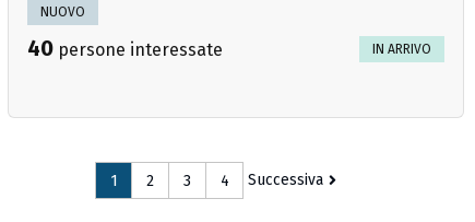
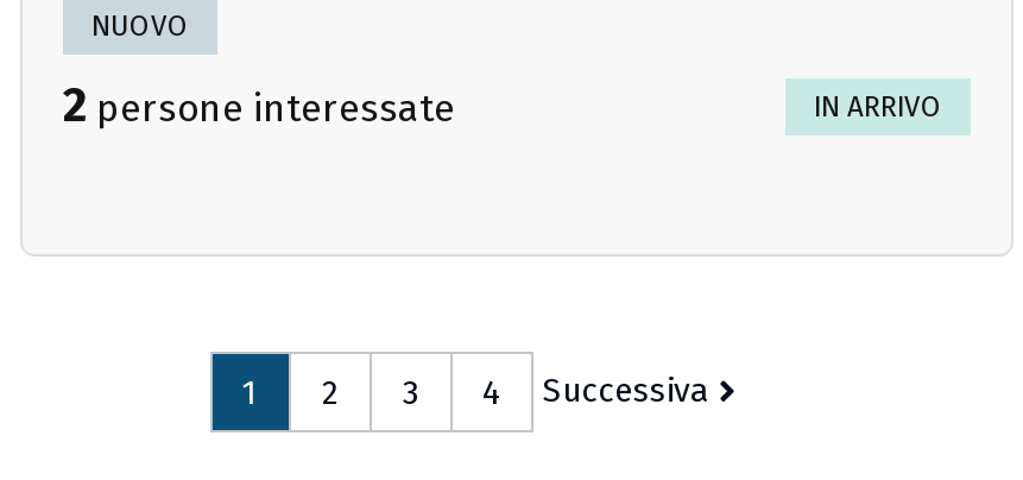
- 40 persone interessate
+ 2 persone interessate
